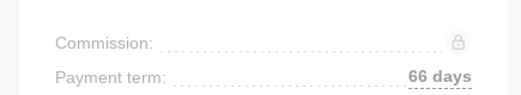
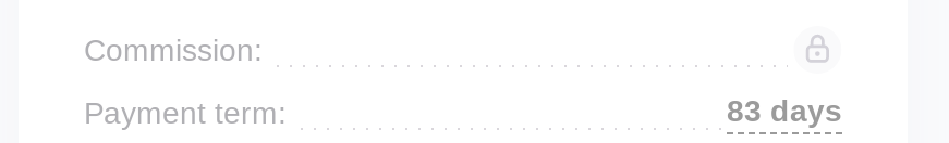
- 66 days
+ 83 days
